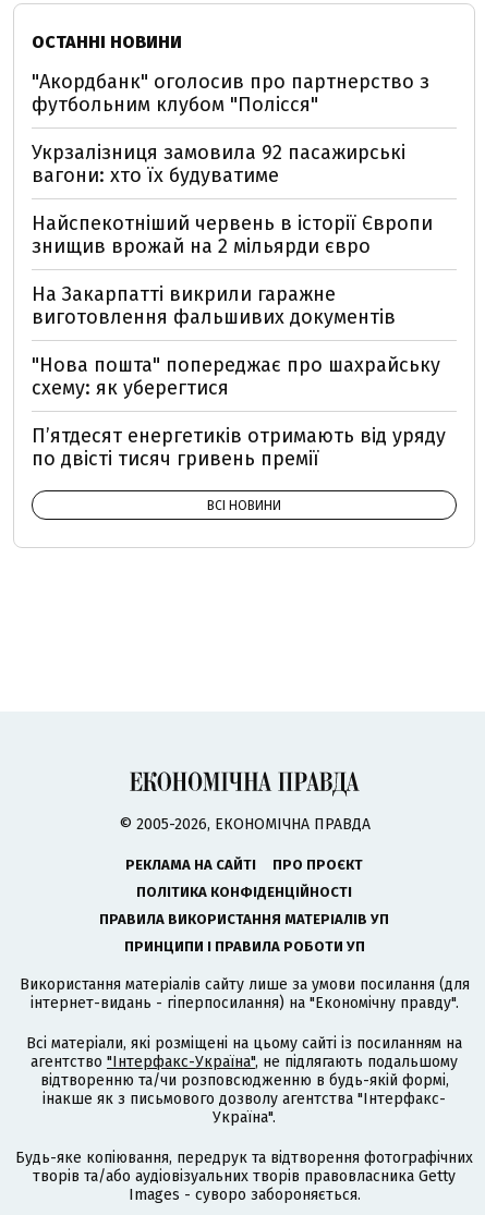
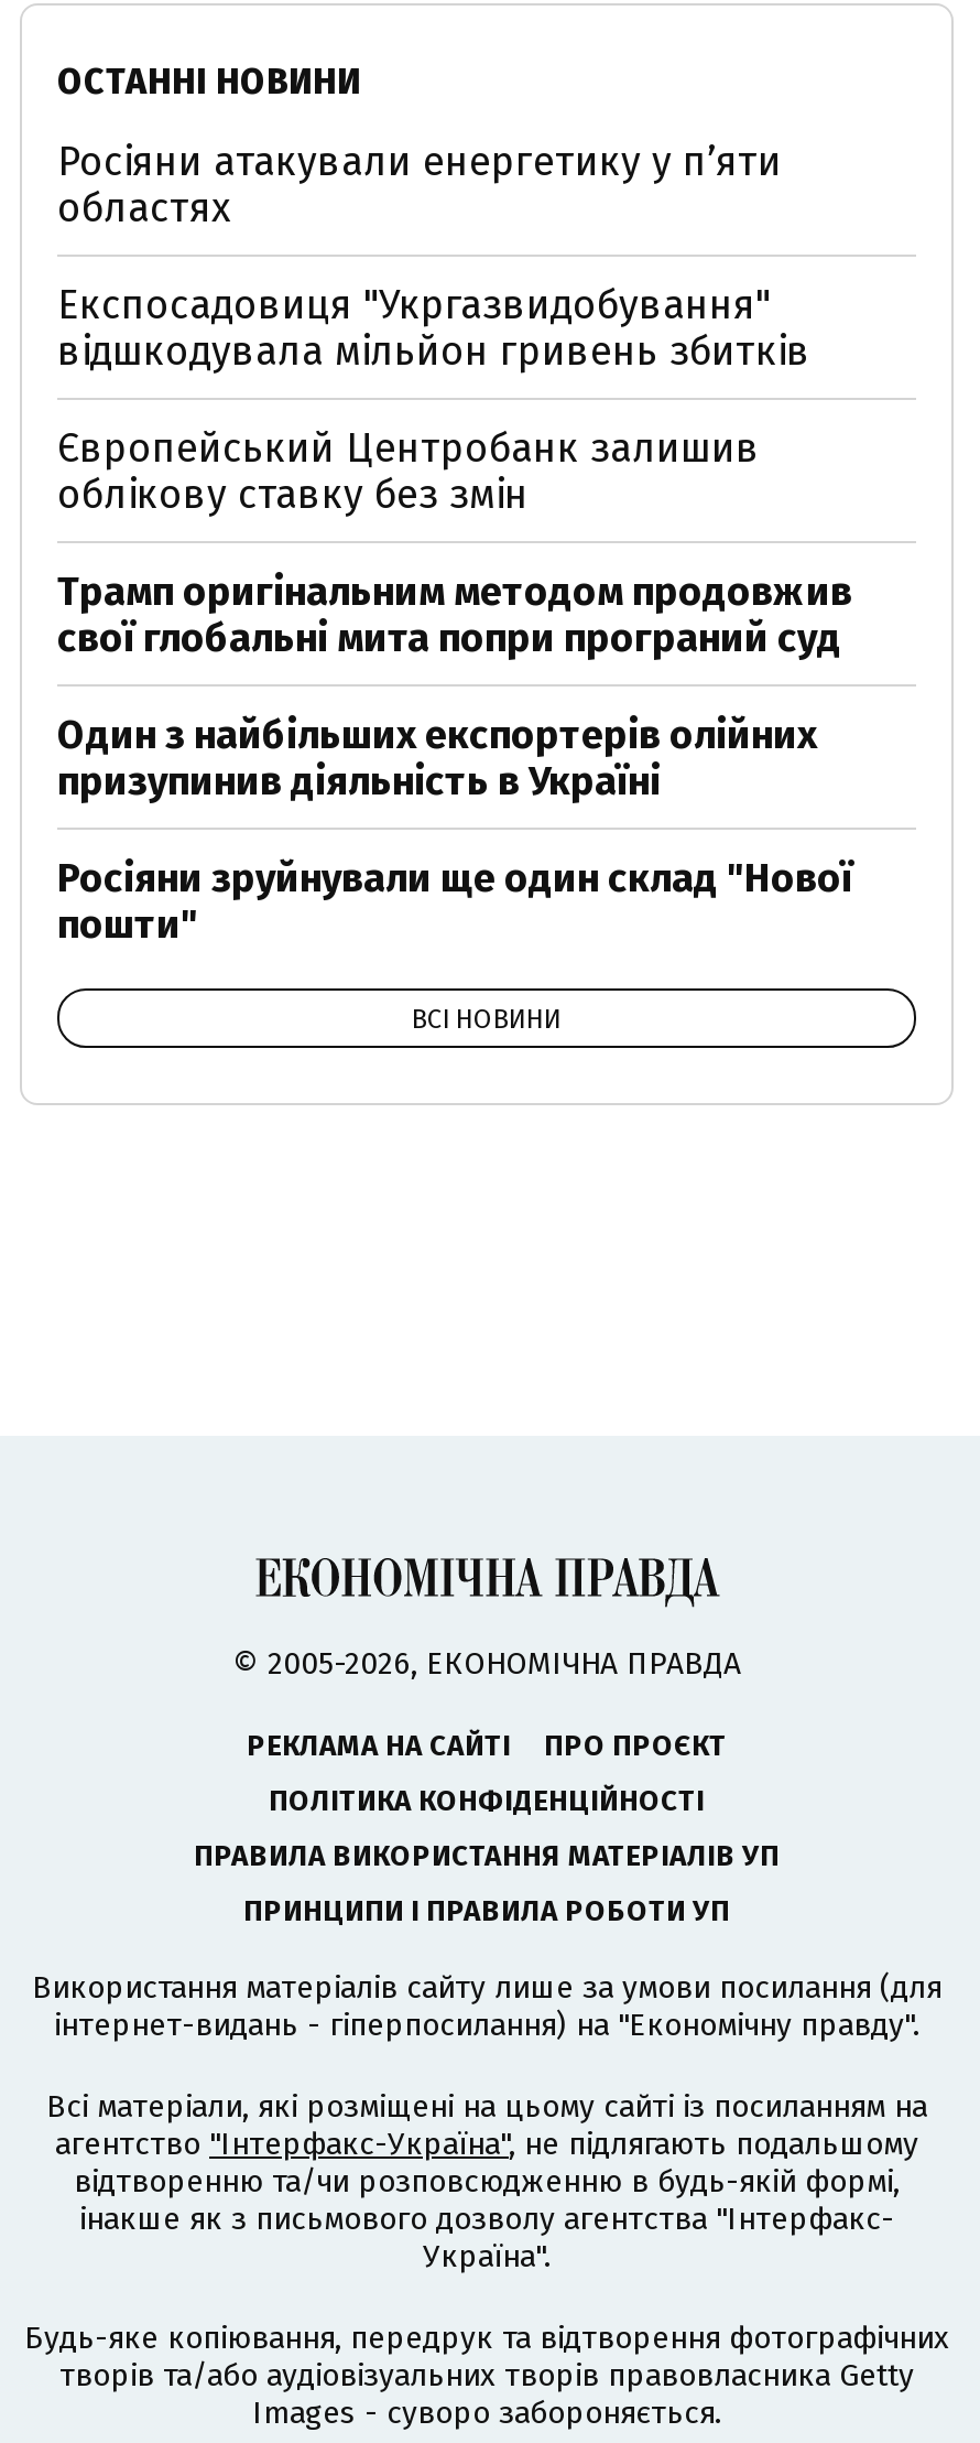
- "Акордбанк" оголосив про партнерство з
- футбольним клубом "Полісся"
+ Росіяни атакували енергетику у пʼяти
+ областях

- Укрзалізниця замовила 92 пасажирські
- вагони: хто їх будуватиме
+ Експосадовиця "Укргазвидобування"
+ відшкодувала мільйон гривень збитків

- Найспекотніший червень в історії Європи
- знищив врожай на 2 мільярди євро
+ Європейський Центробанк залишив
+ облікову ставку без змін

- На Закарпатті викрили гаражне
- виготовлення фальшивих документів
+ Трамп оригінальним методом продовжив
+ свої глобальні мита попри програний суд

- "Нова пошта" попереджає про шахрайську
- схему: як уберегтися
+ Один з найбільших експортерів олійних
+ призупинив діяльність в Україні

- П’ятдесят енергетиків отримають від уряду
- по двісті тисяч гривень премії
+ Росіяни зруйнували ще один склад "Нової
+ пошти"
